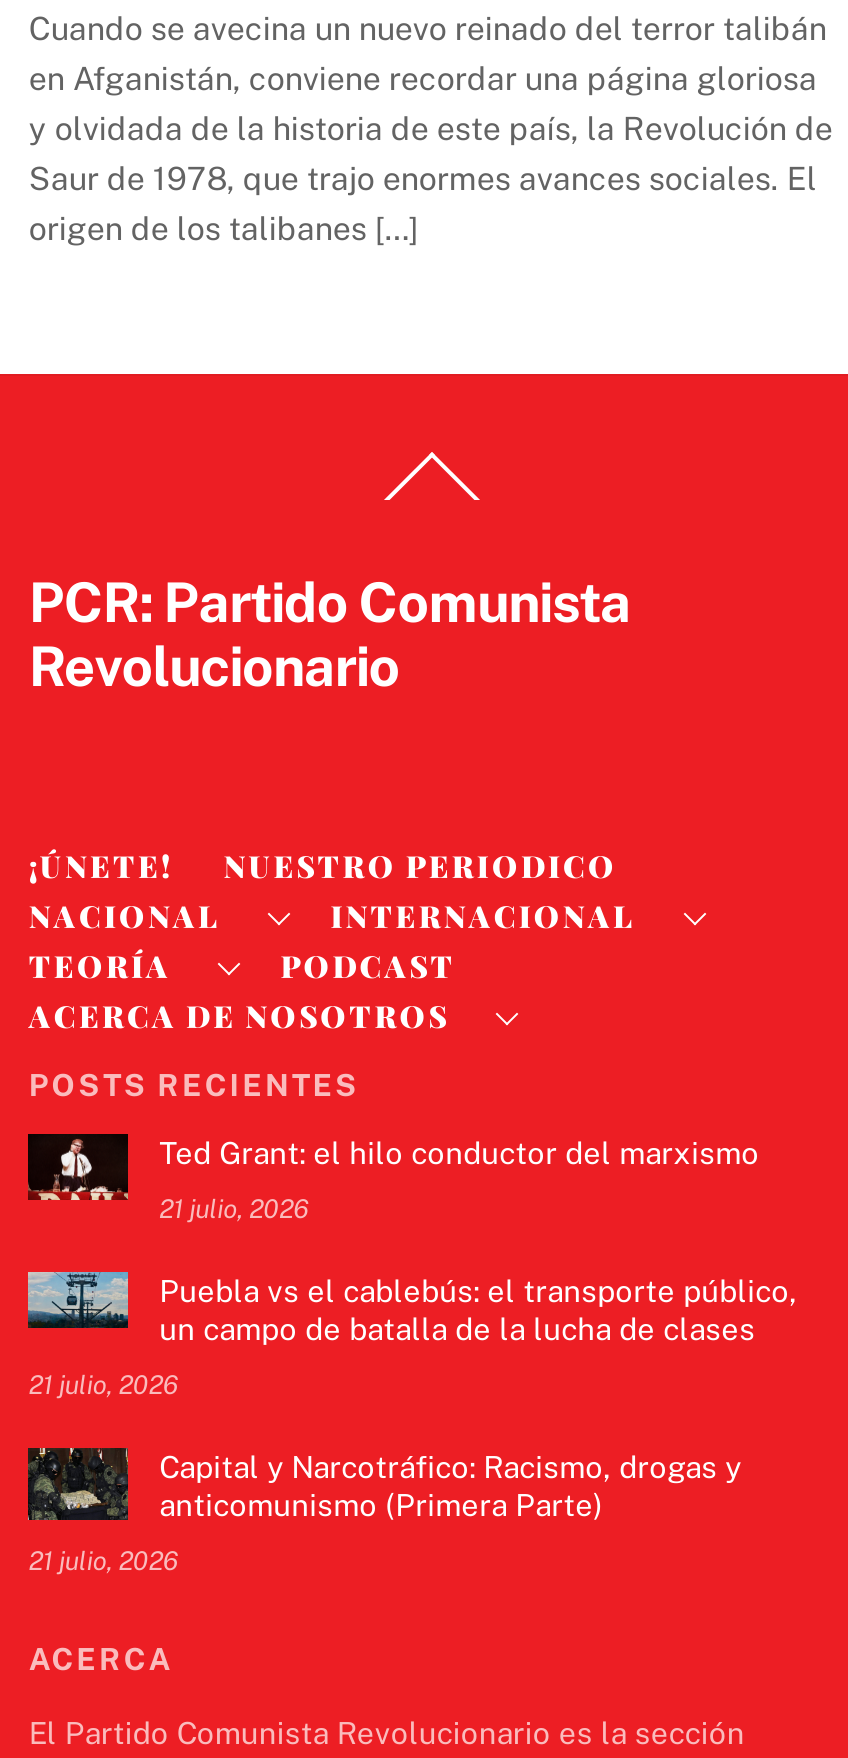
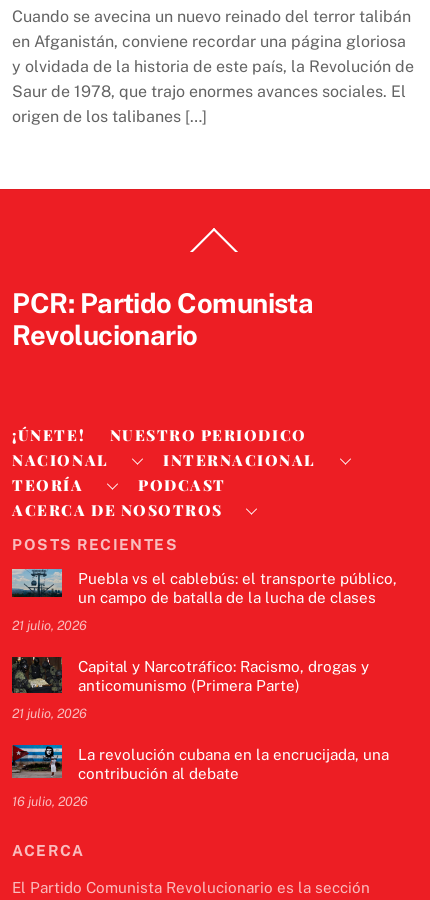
- [image]
- Ted Grant: el hilo conductor del marxismo
- 21 julio, 2026

moved up: [image] | Puebla vs el cablebús: el transporte público, | un campo de batalla de la lucha de clases | 21 julio, 2026 | Capital y Narcotráfico: Racismo, drogas y | anticomunismo (Primera Parte) | 21 julio, 2026

+ [image]
+ La revolución cubana en la encrucijada, una
+ contribución al debate
+ 16 julio, 2026
